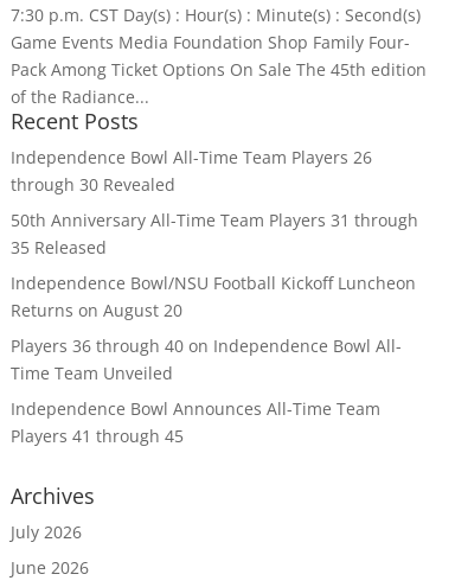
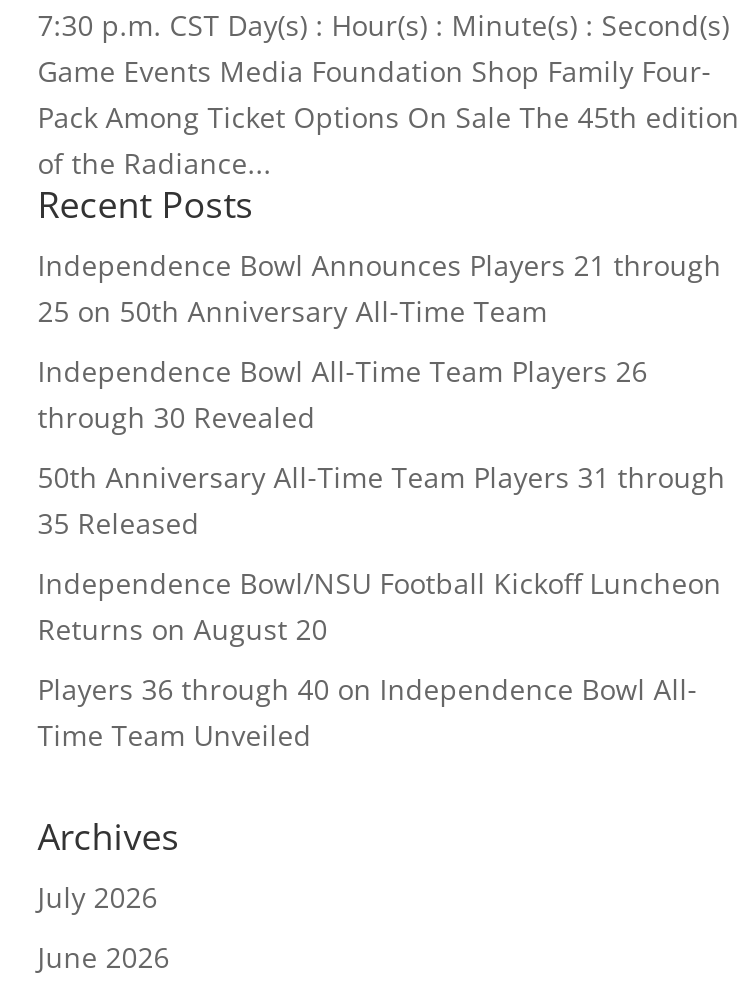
+ Independence Bowl Announces Players 21 through
+ 25 on 50th Anniversary All-Time Team

moved down: Independence Bowl All-Time Team Players 26 | through 30 Revealed | 50th Anniversary All-Time Team Players 31 through | 35 Released | Independence Bowl/NSU Football Kickoff Luncheon | Returns on August 20 | Players 36 through 40 on Independence Bowl All- | Time Team Unveiled

- Independence Bowl Announces All-Time Team
- Players 41 through 45
